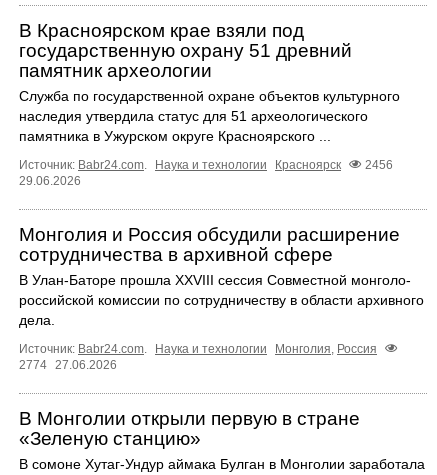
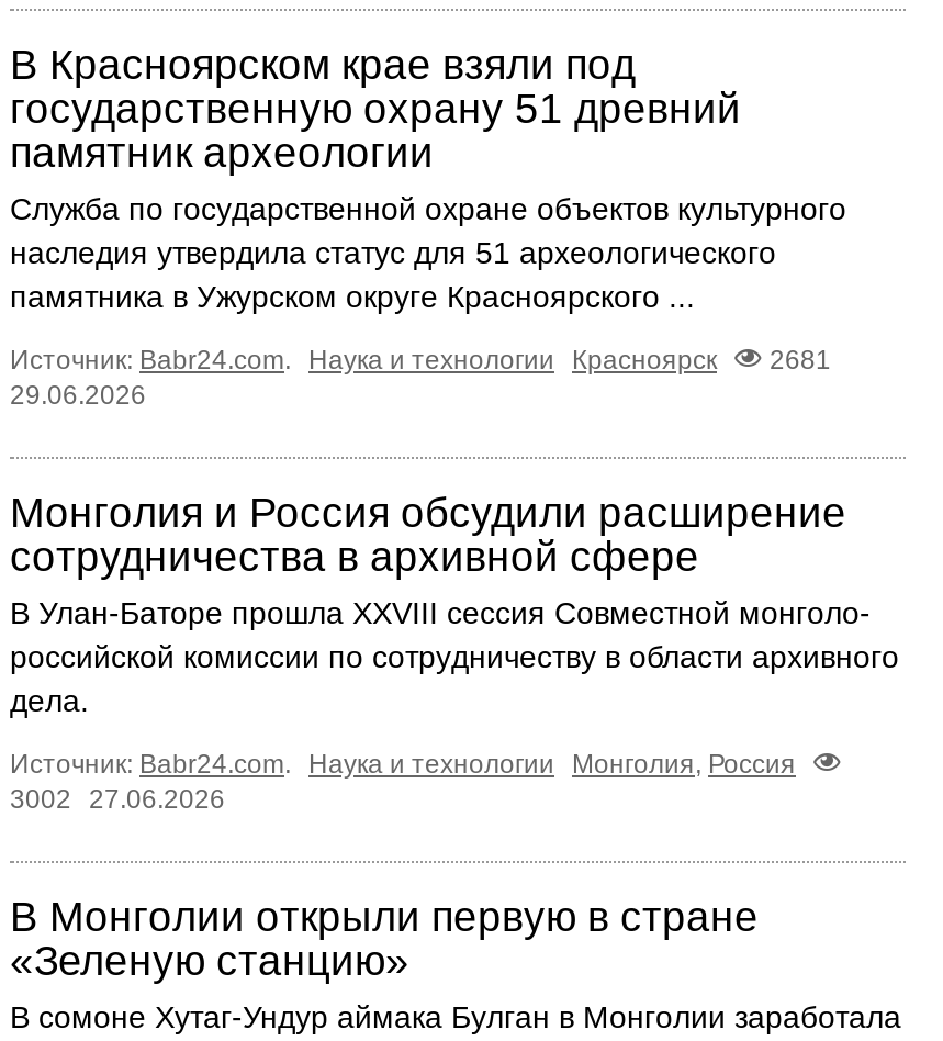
- Источник: Babr24.com. Наука и технологии Красноярск 2456
+ Источник: Babr24.com. Наука и технологии Красноярск 2681

- 2774 27.06.2026
+ 3002 27.06.2026
